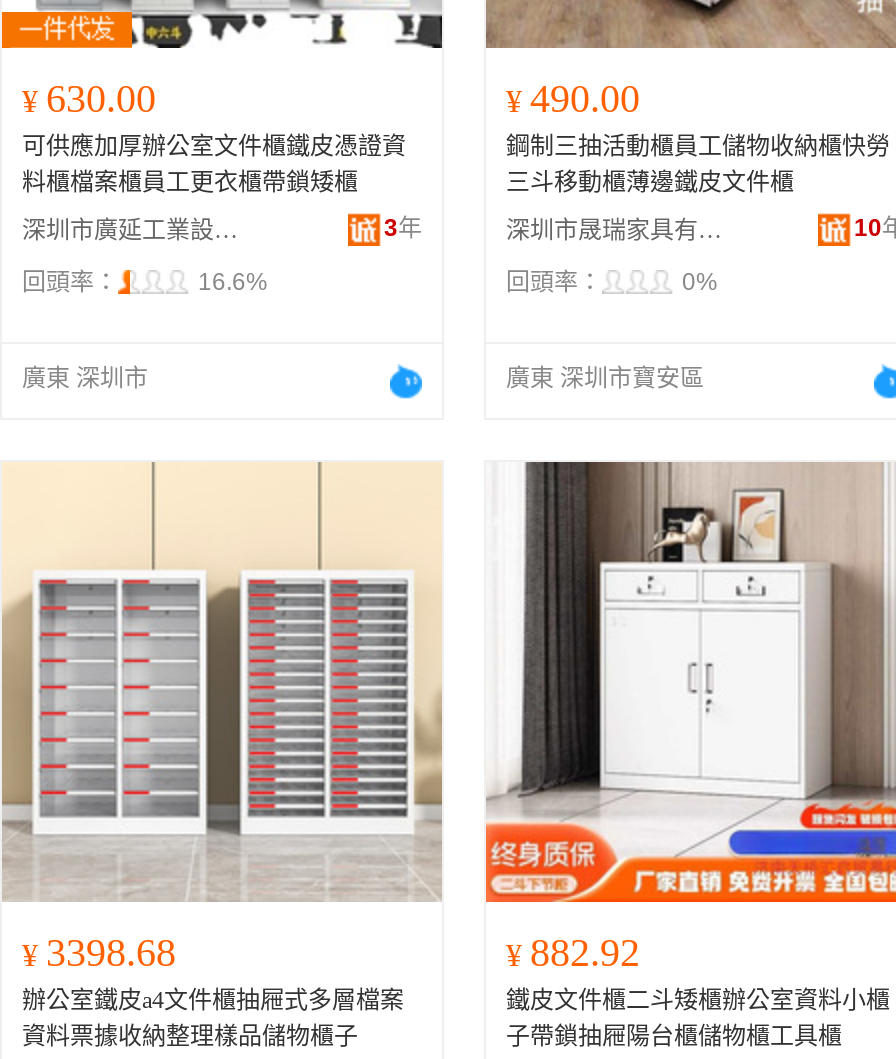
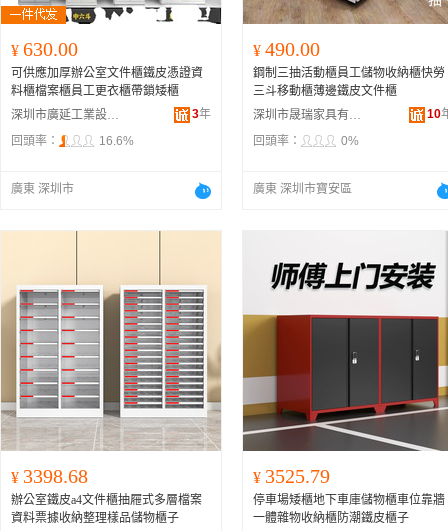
- [image]
- ¥ 882.92
- 鐵皮文件櫃二斗矮櫃辦公室資料小櫃
- 子帶鎖抽屜陽台櫃儲物櫃工具櫃
+ [image]
+ ¥ 3525.79
+ 停車場矮櫃地下車庫儲物櫃車位靠牆
+ 一體雜物收納櫃防潮鐵皮櫃子
